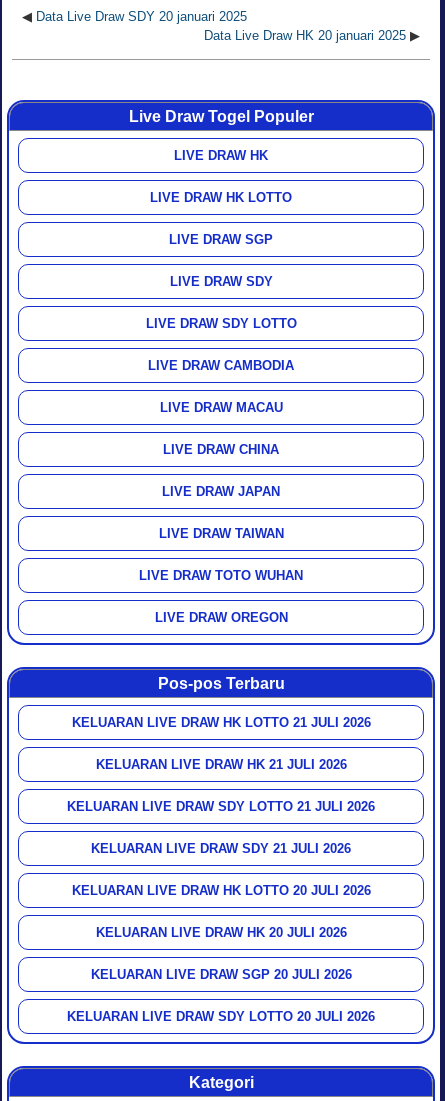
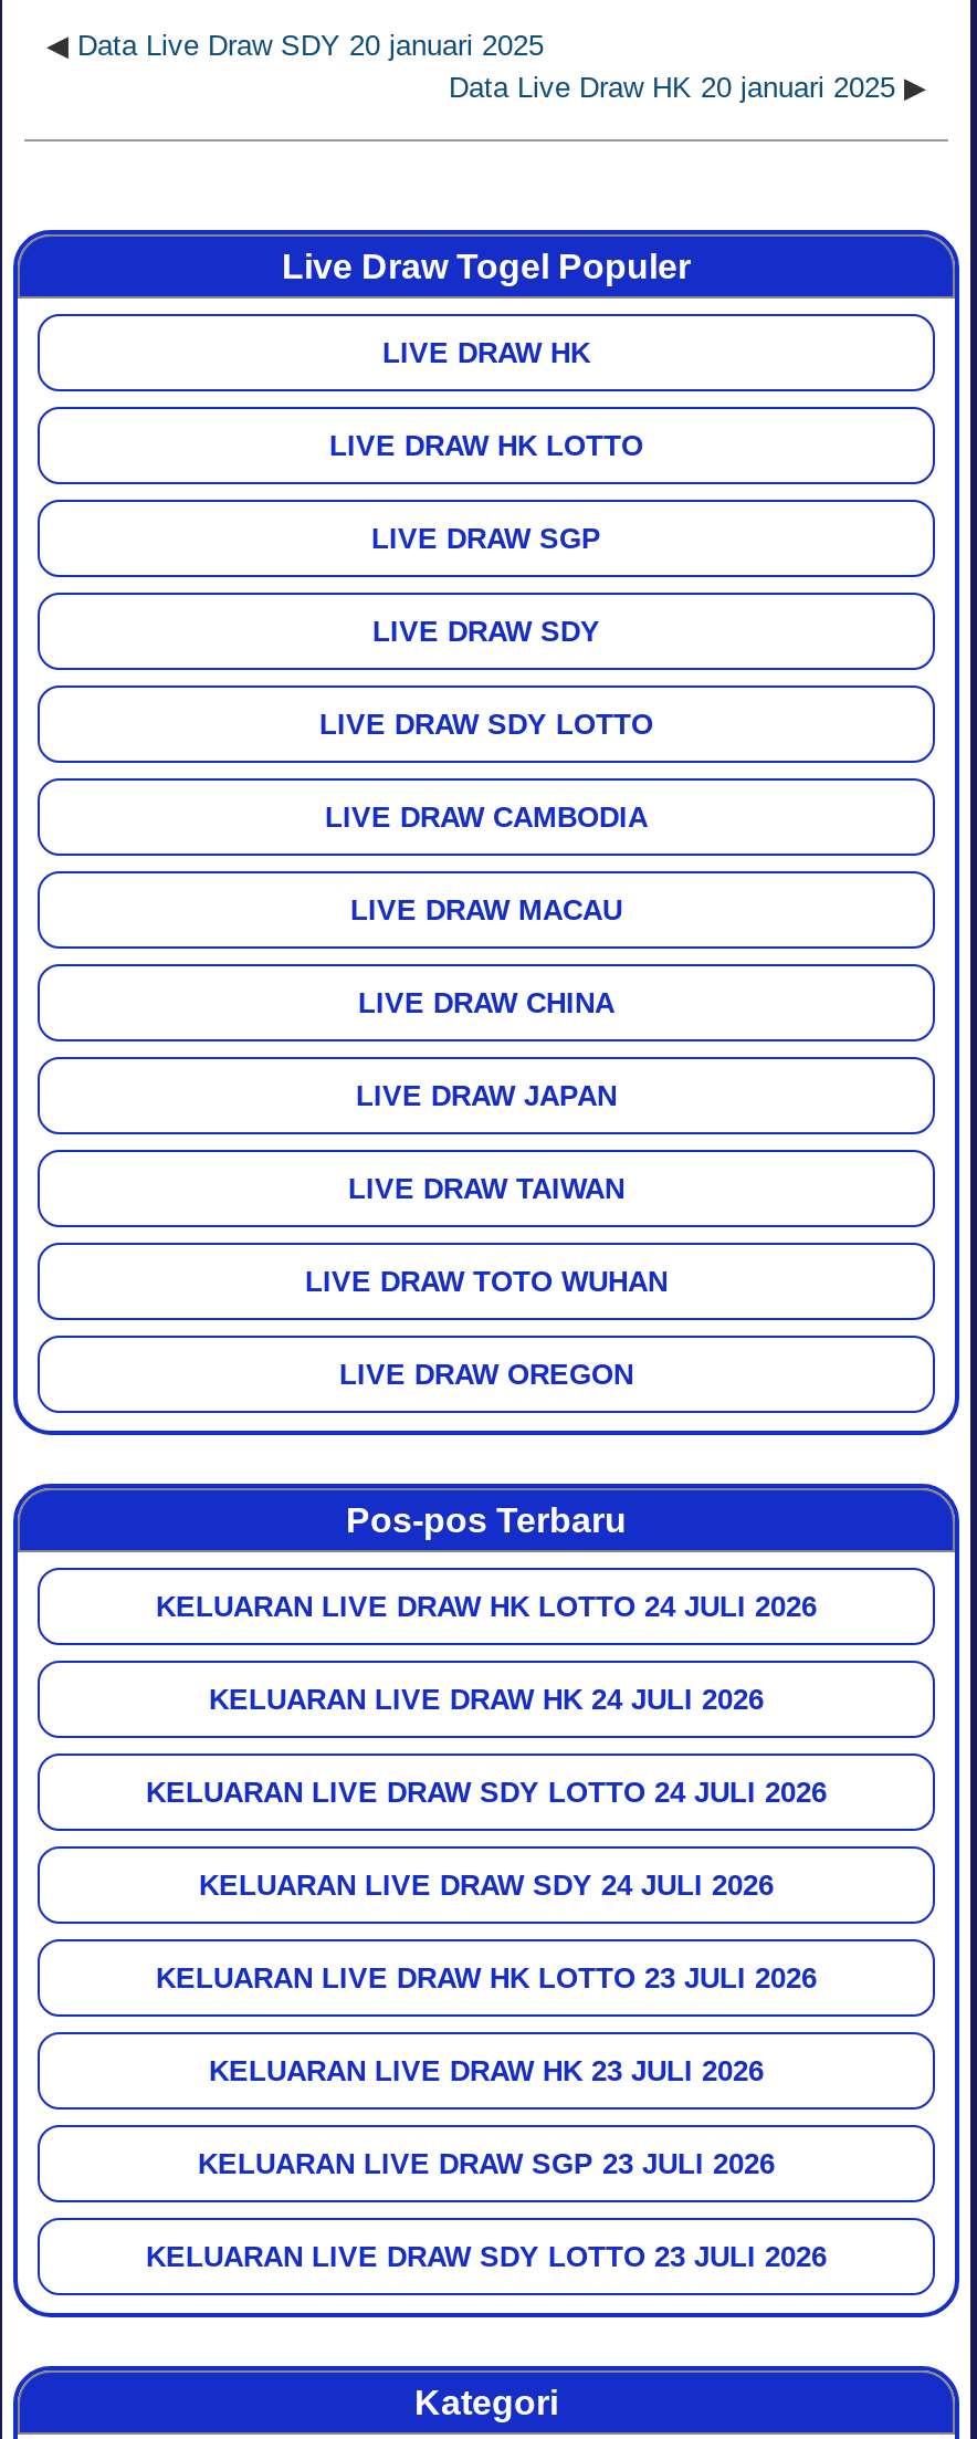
- KELUARAN LIVE DRAW HK LOTTO 21 JULI 2026
+ KELUARAN LIVE DRAW HK LOTTO 24 JULI 2026

- KELUARAN LIVE DRAW HK 21 JULI 2026
+ KELUARAN LIVE DRAW HK 24 JULI 2026

- KELUARAN LIVE DRAW SDY LOTTO 21 JULI 2026
+ KELUARAN LIVE DRAW SDY LOTTO 24 JULI 2026

- KELUARAN LIVE DRAW SDY 21 JULI 2026
+ KELUARAN LIVE DRAW SDY 24 JULI 2026

- KELUARAN LIVE DRAW HK LOTTO 20 JULI 2026
+ KELUARAN LIVE DRAW HK LOTTO 23 JULI 2026

- KELUARAN LIVE DRAW HK 20 JULI 2026
+ KELUARAN LIVE DRAW HK 23 JULI 2026

- KELUARAN LIVE DRAW SGP 20 JULI 2026
+ KELUARAN LIVE DRAW SGP 23 JULI 2026

- KELUARAN LIVE DRAW SDY LOTTO 20 JULI 2026
+ KELUARAN LIVE DRAW SDY LOTTO 23 JULI 2026
